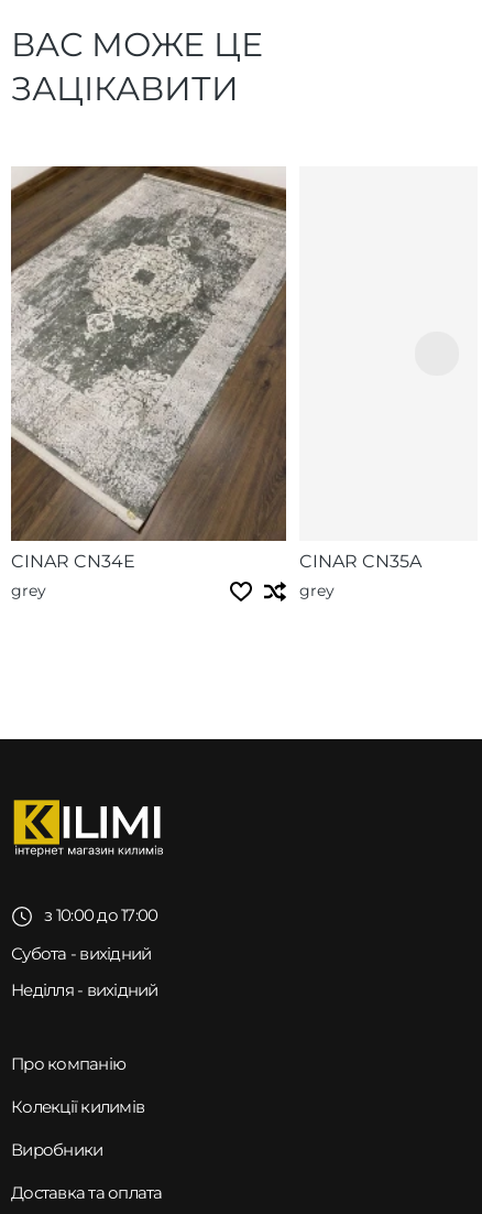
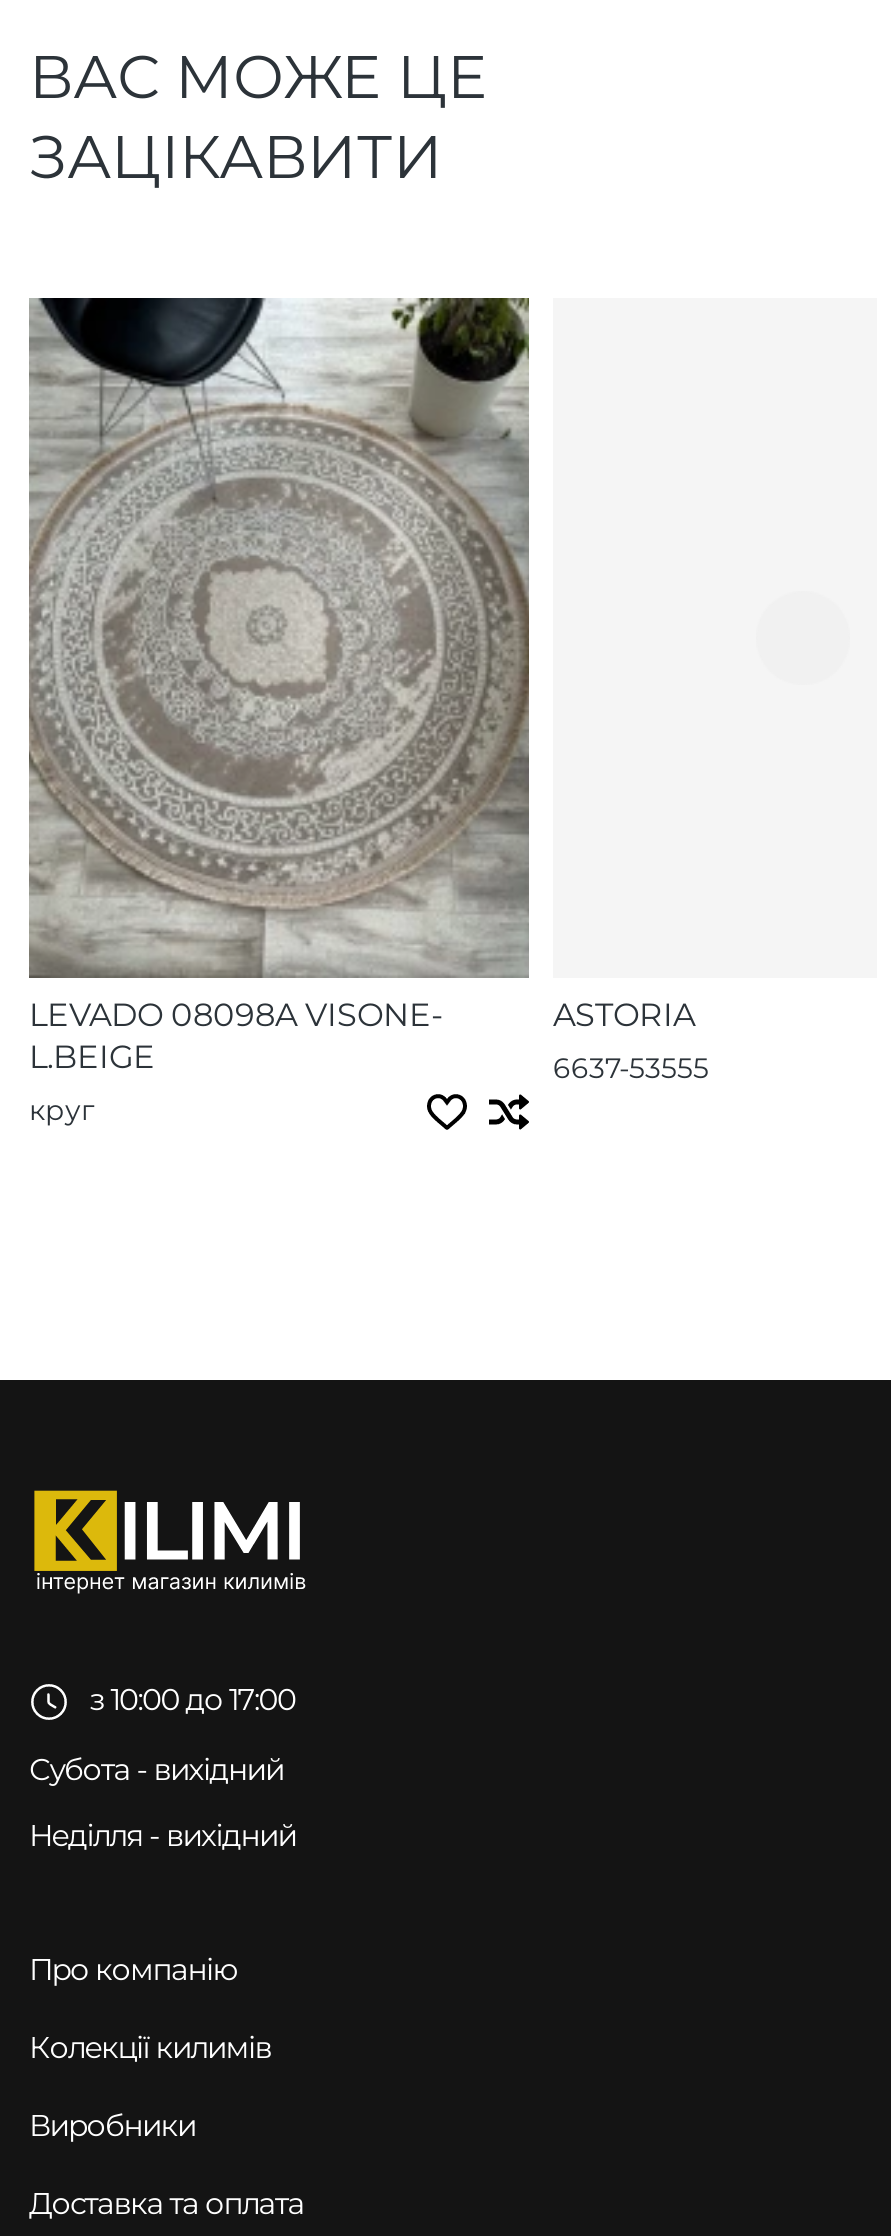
- [image]
- CINAR CN34E
- grey
+ [image]
+ LEVADO 08098A VISONE-
+ L.BEIGE
+ круг

- CINAR CN35A
- grey
+ ASTORIA
+ 6637-53555
